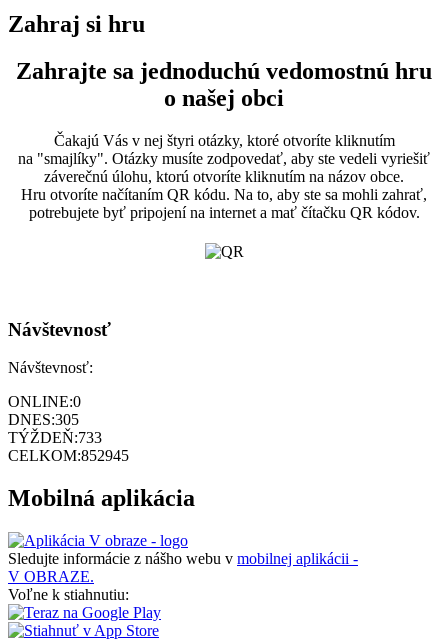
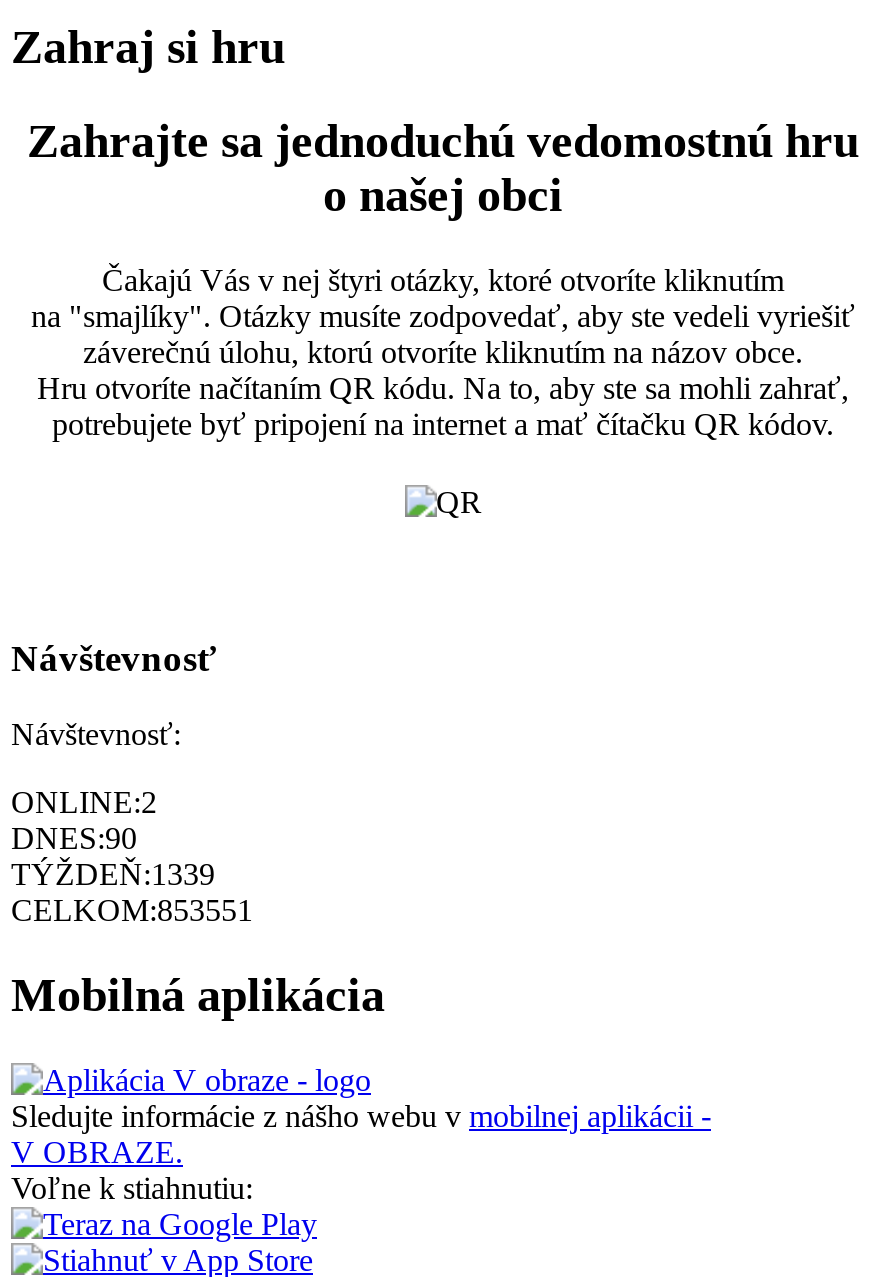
- ONLINE:0
+ ONLINE:2

- DNES:305
+ DNES:90

- TÝŽDEŇ:733
+ TÝŽDEŇ:1339

- CELKOM:852945
+ CELKOM:853551
